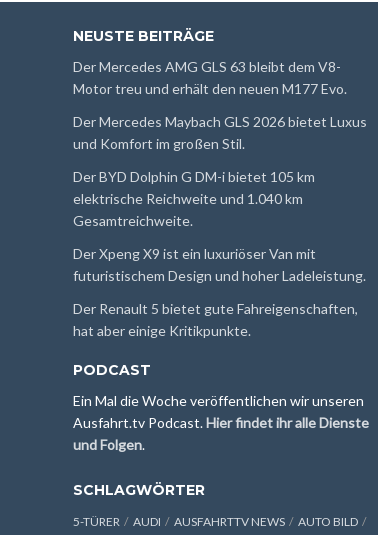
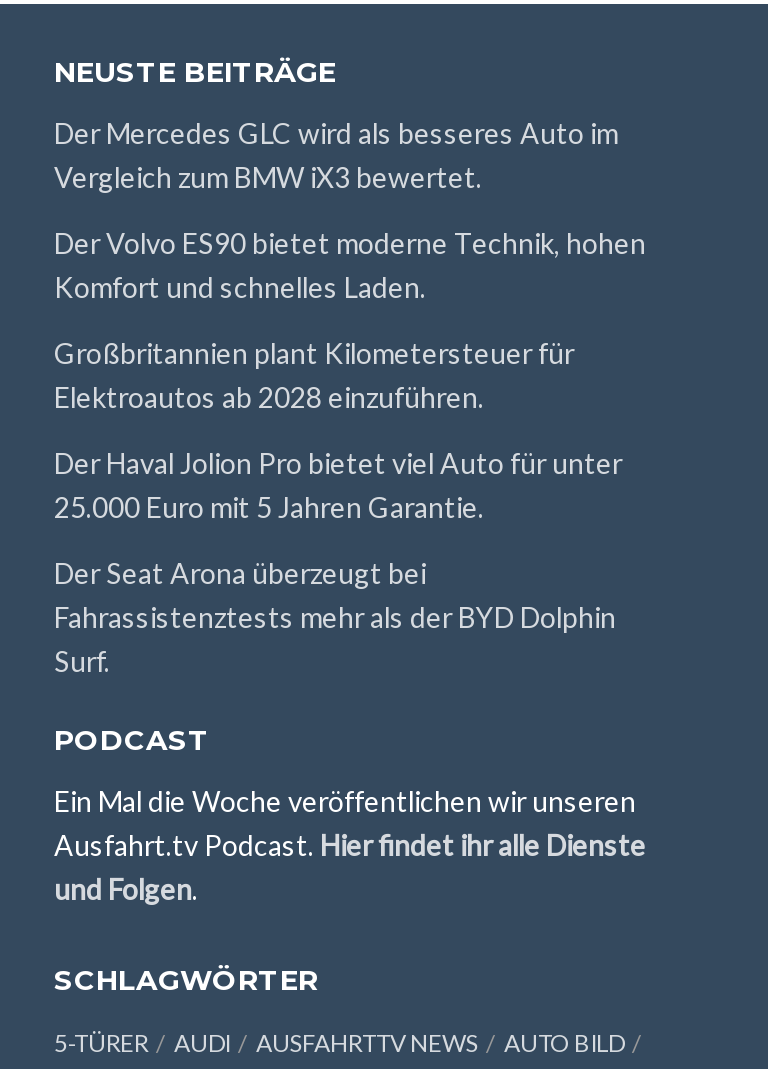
- Der Mercedes AMG GLS 63 bleibt dem V8-
- Motor treu und erhält den neuen M177 Evo.
+ Der Mercedes GLC wird als besseres Auto im
+ Vergleich zum BMW iX3 bewertet.

- Der Mercedes Maybach GLS 2026 bietet Luxus
- und Komfort im großen Stil.
+ Der Volvo ES90 bietet moderne Technik, hohen
+ Komfort und schnelles Laden.

- Der BYD Dolphin G DM-i bietet 105 km
- elektrische Reichweite und 1.040 km
- Gesamtreichweite.
+ Großbritannien plant Kilometersteuer für
+ Elektroautos ab 2028 einzuführen.

- Der Xpeng X9 ist ein luxuriöser Van mit
- futuristischem Design und hoher Ladeleistung.
+ Der Haval Jolion Pro bietet viel Auto für unter
+ 25.000 Euro mit 5 Jahren Garantie.

- Der Renault 5 bietet gute Fahreigenschaften,
- hat aber einige Kritikpunkte.
+ Der Seat Arona überzeugt bei
+ Fahrassistenztests mehr als der BYD Dolphin
+ Surf.
